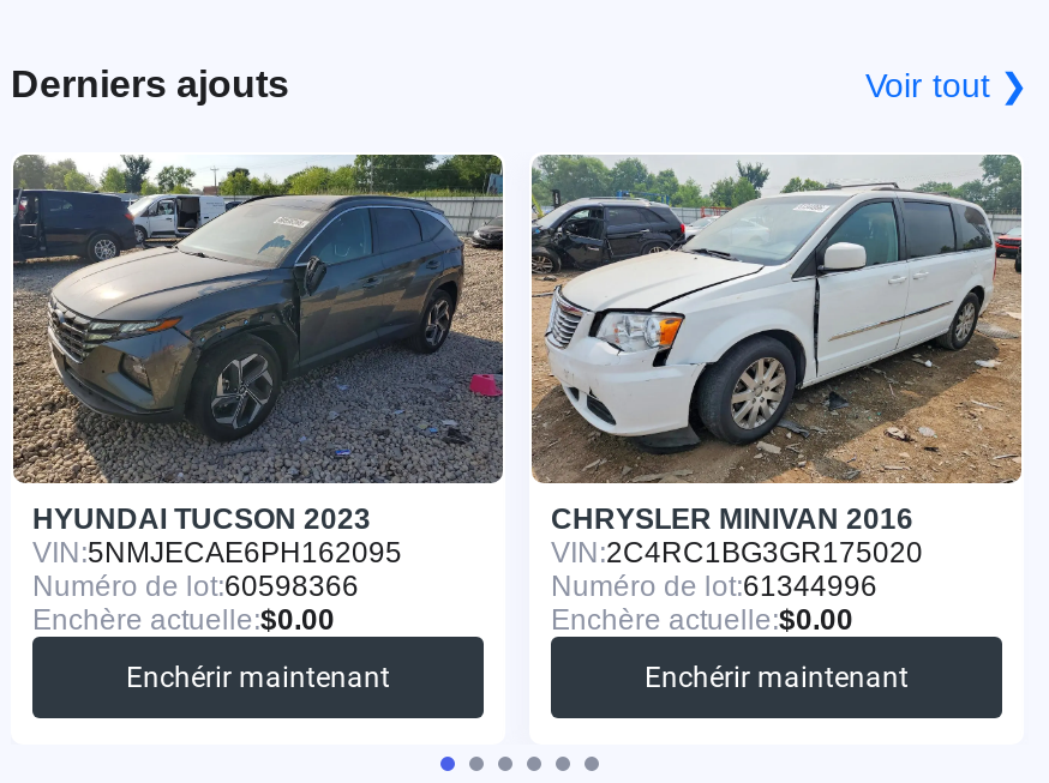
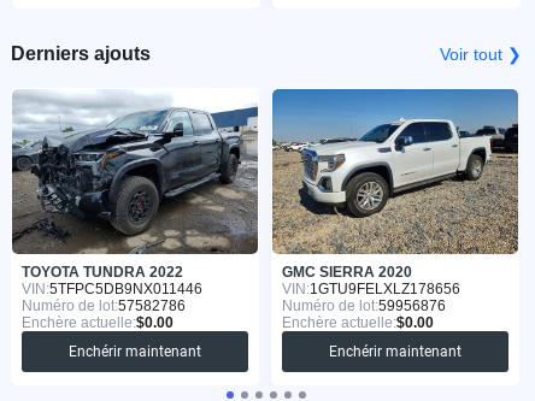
- [image]
- HYUNDAI TUCSON 2023
- VIN: 5NMJECAE6PH162095
- Numéro de lot:60598366
+ [image]
+ TOYOTA TUNDRA 2022
+ VIN: 5TFPC5DB9NX011446
+ Numéro de lot:57582786

- [image]
- CHRYSLER MINIVAN 2016
- VIN: 2C4RC1BG3GR175020
- Numéro de lot:61344996
+ [image]
+ GMC SIERRA 2020
+ VIN: 1GTU9FELXLZ178656
+ Numéro de lot:59956876
